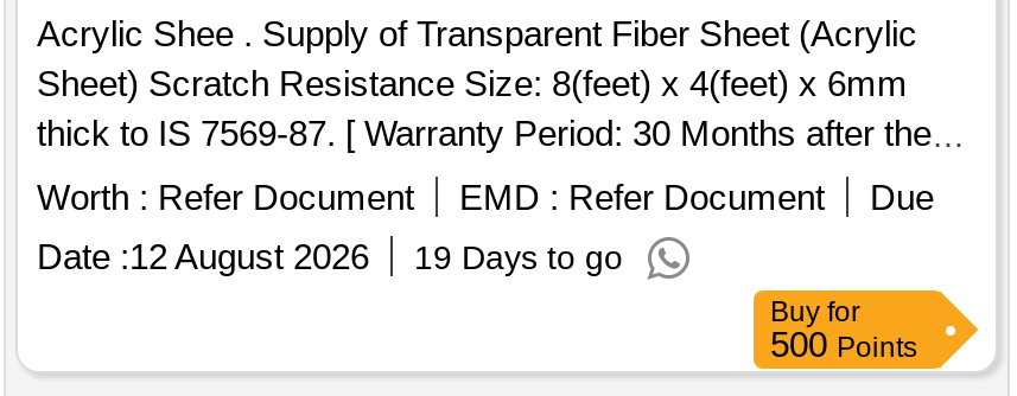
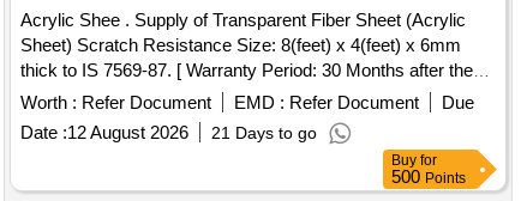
- Date : 12 August 2026 19 Days to go
+ Date : 12 August 2026 21 Days to go
